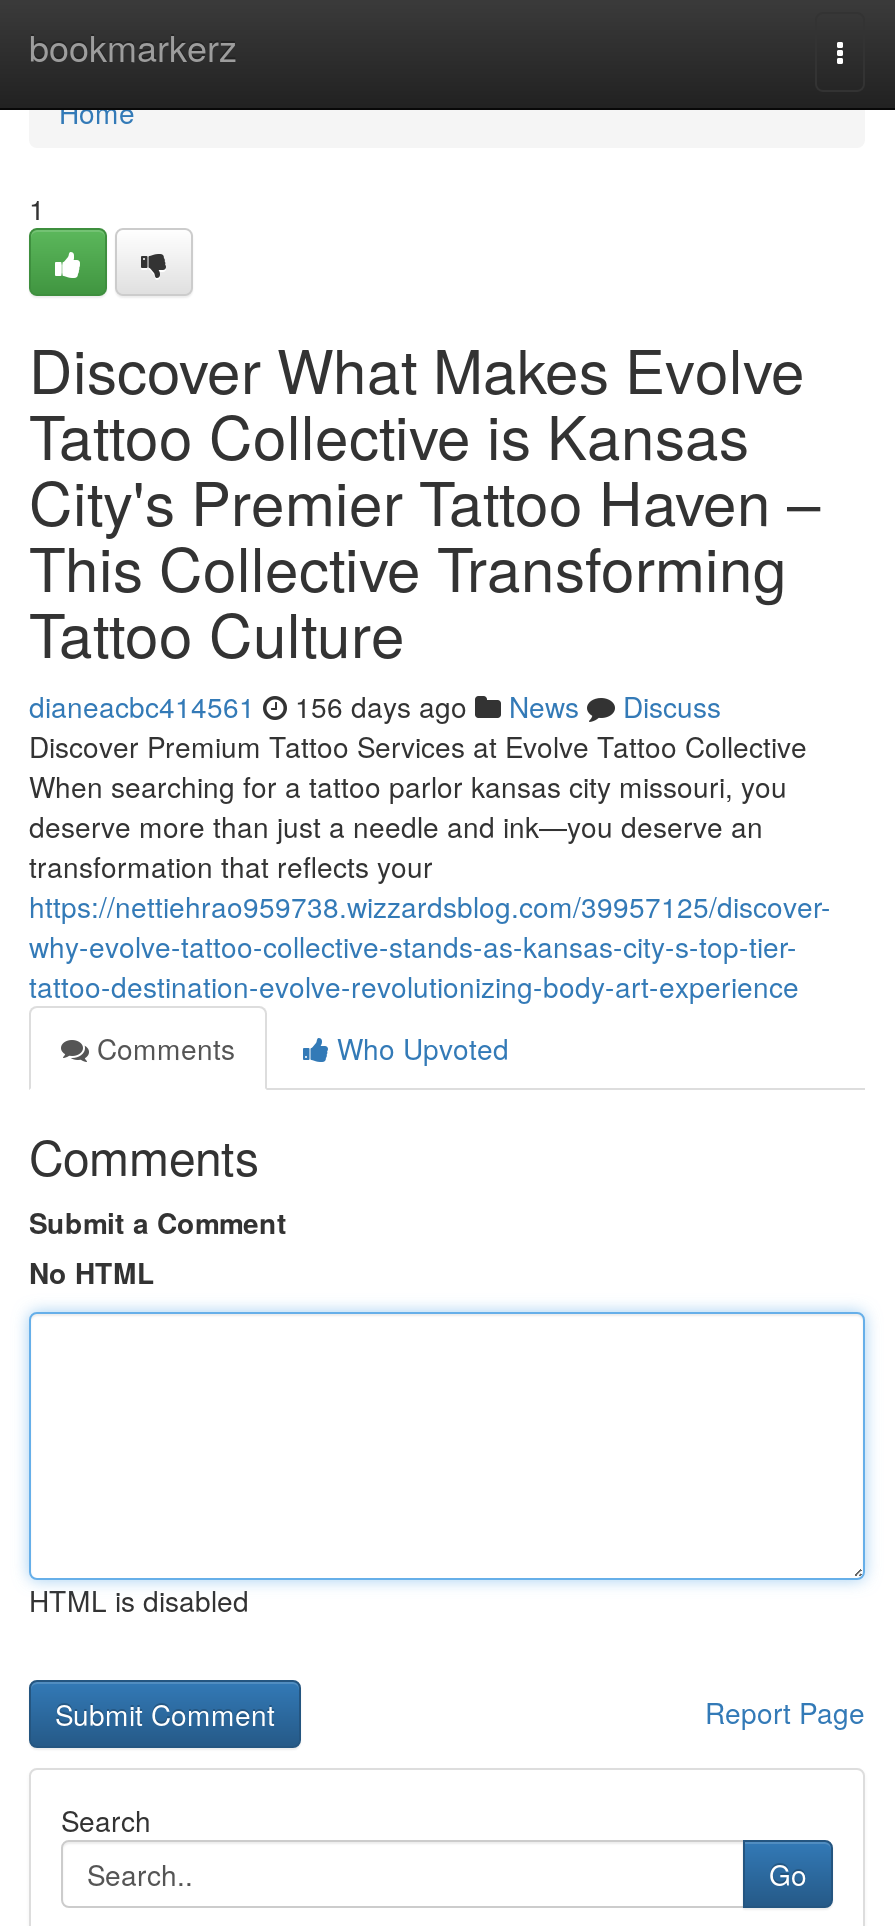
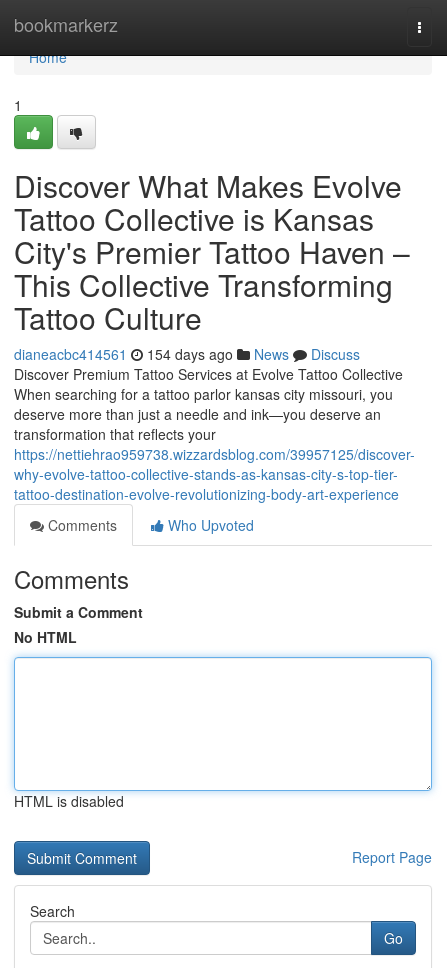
- dianeacbc414561 156 days ago News Discuss
+ dianeacbc414561 154 days ago News Discuss
